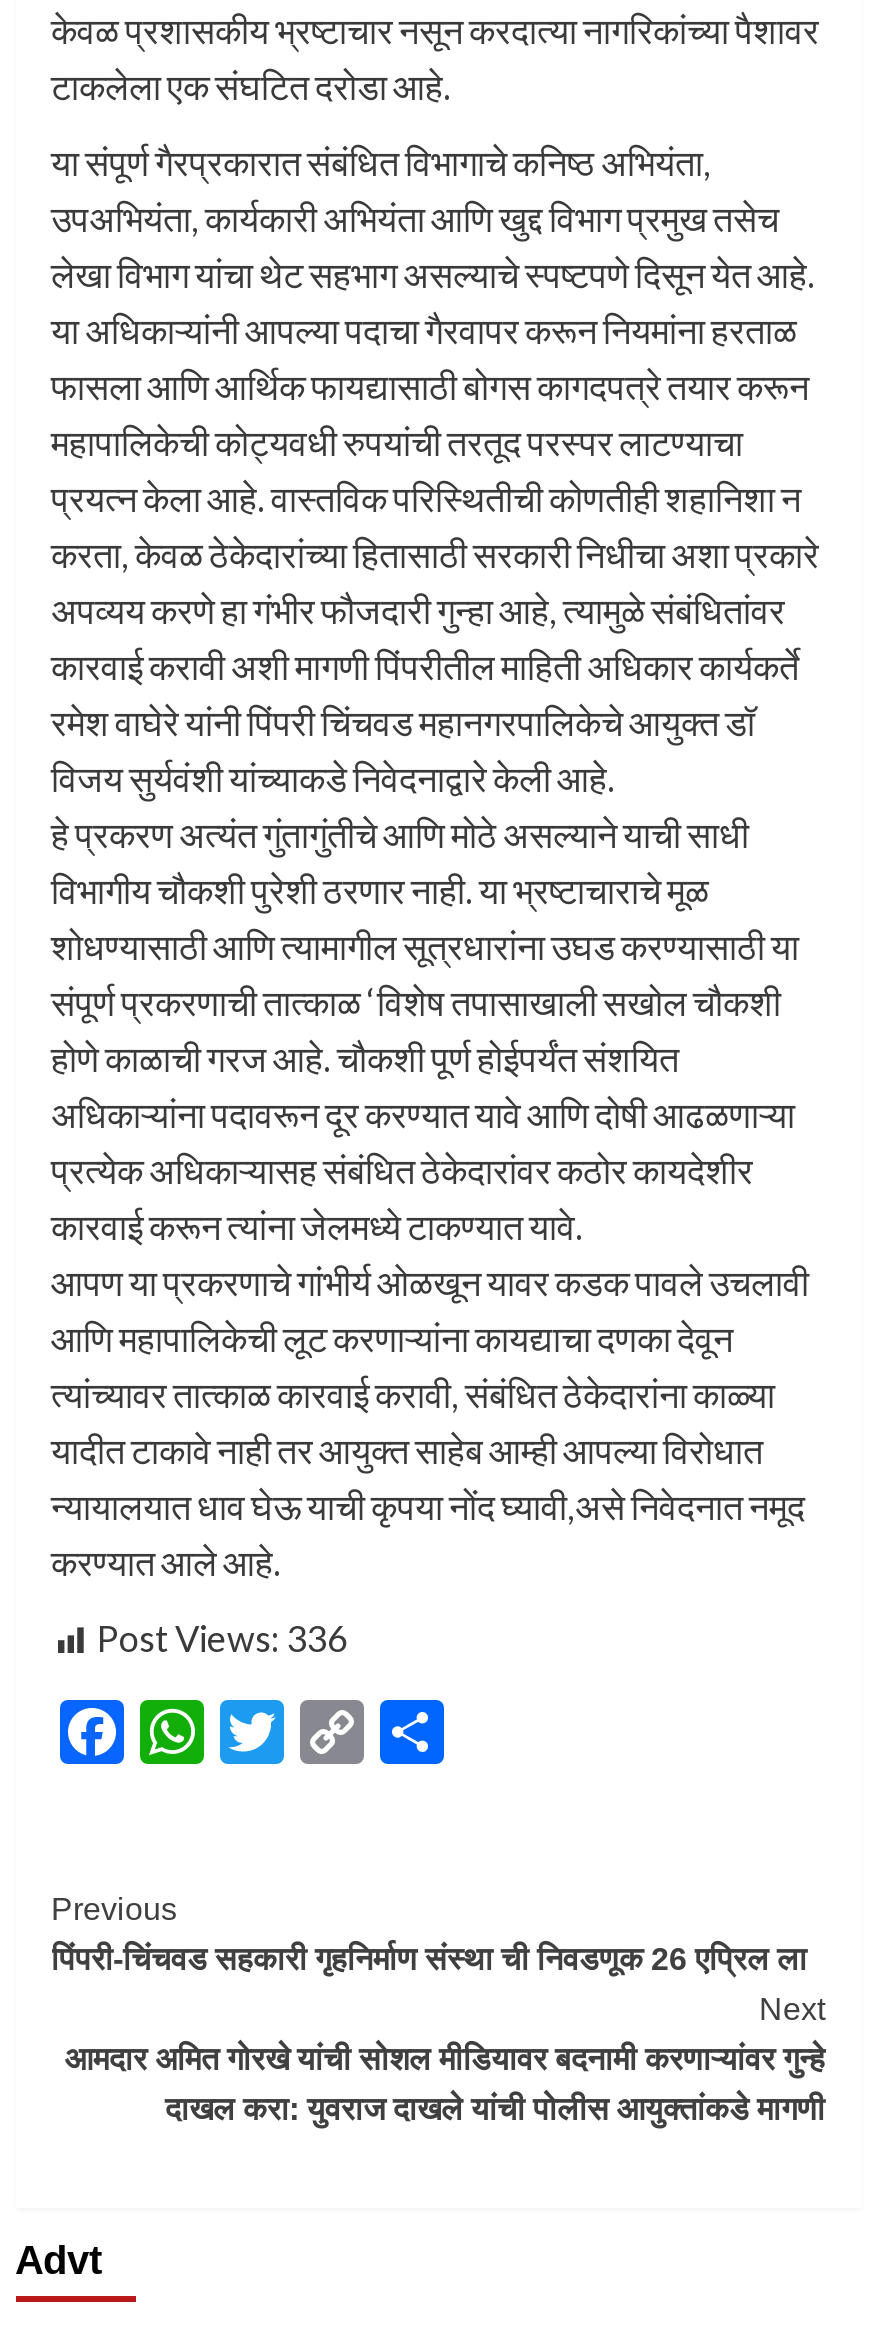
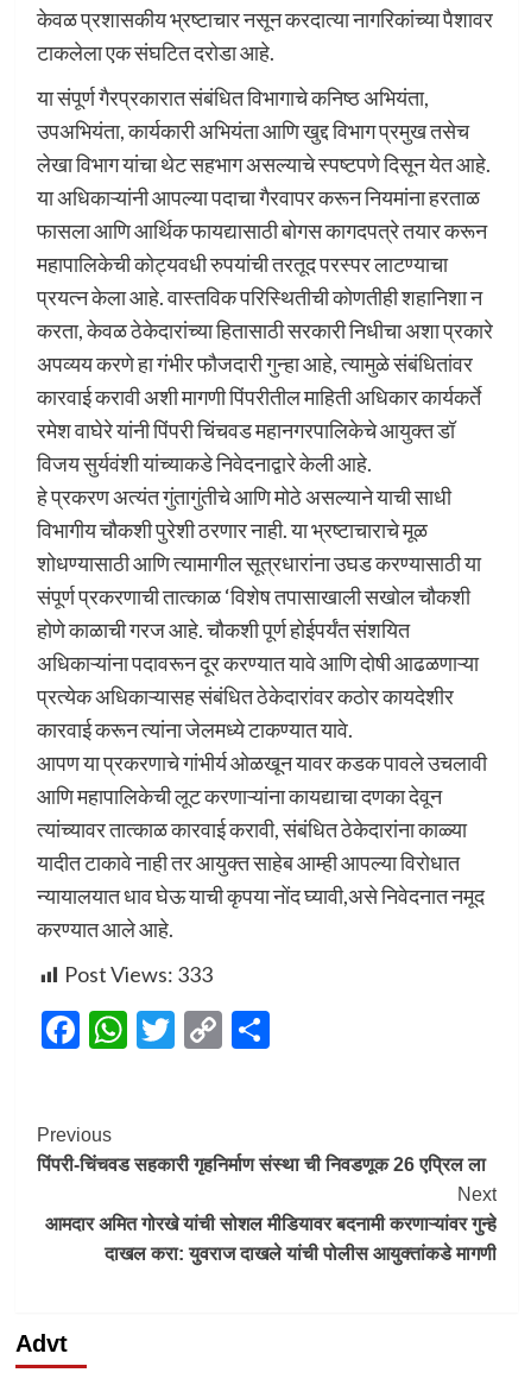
- Post Views: 336
+ Post Views: 333
